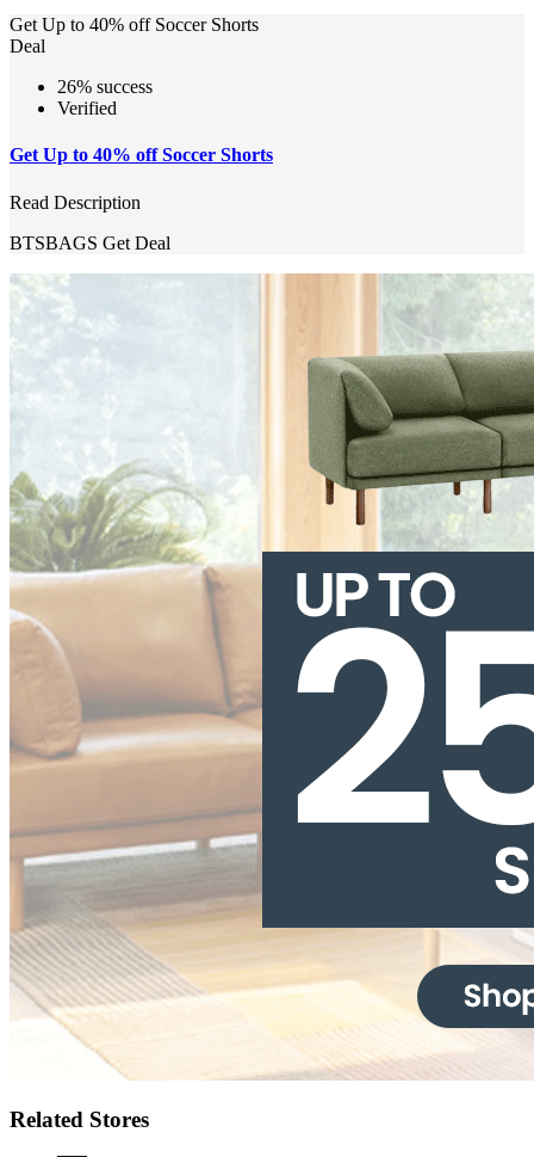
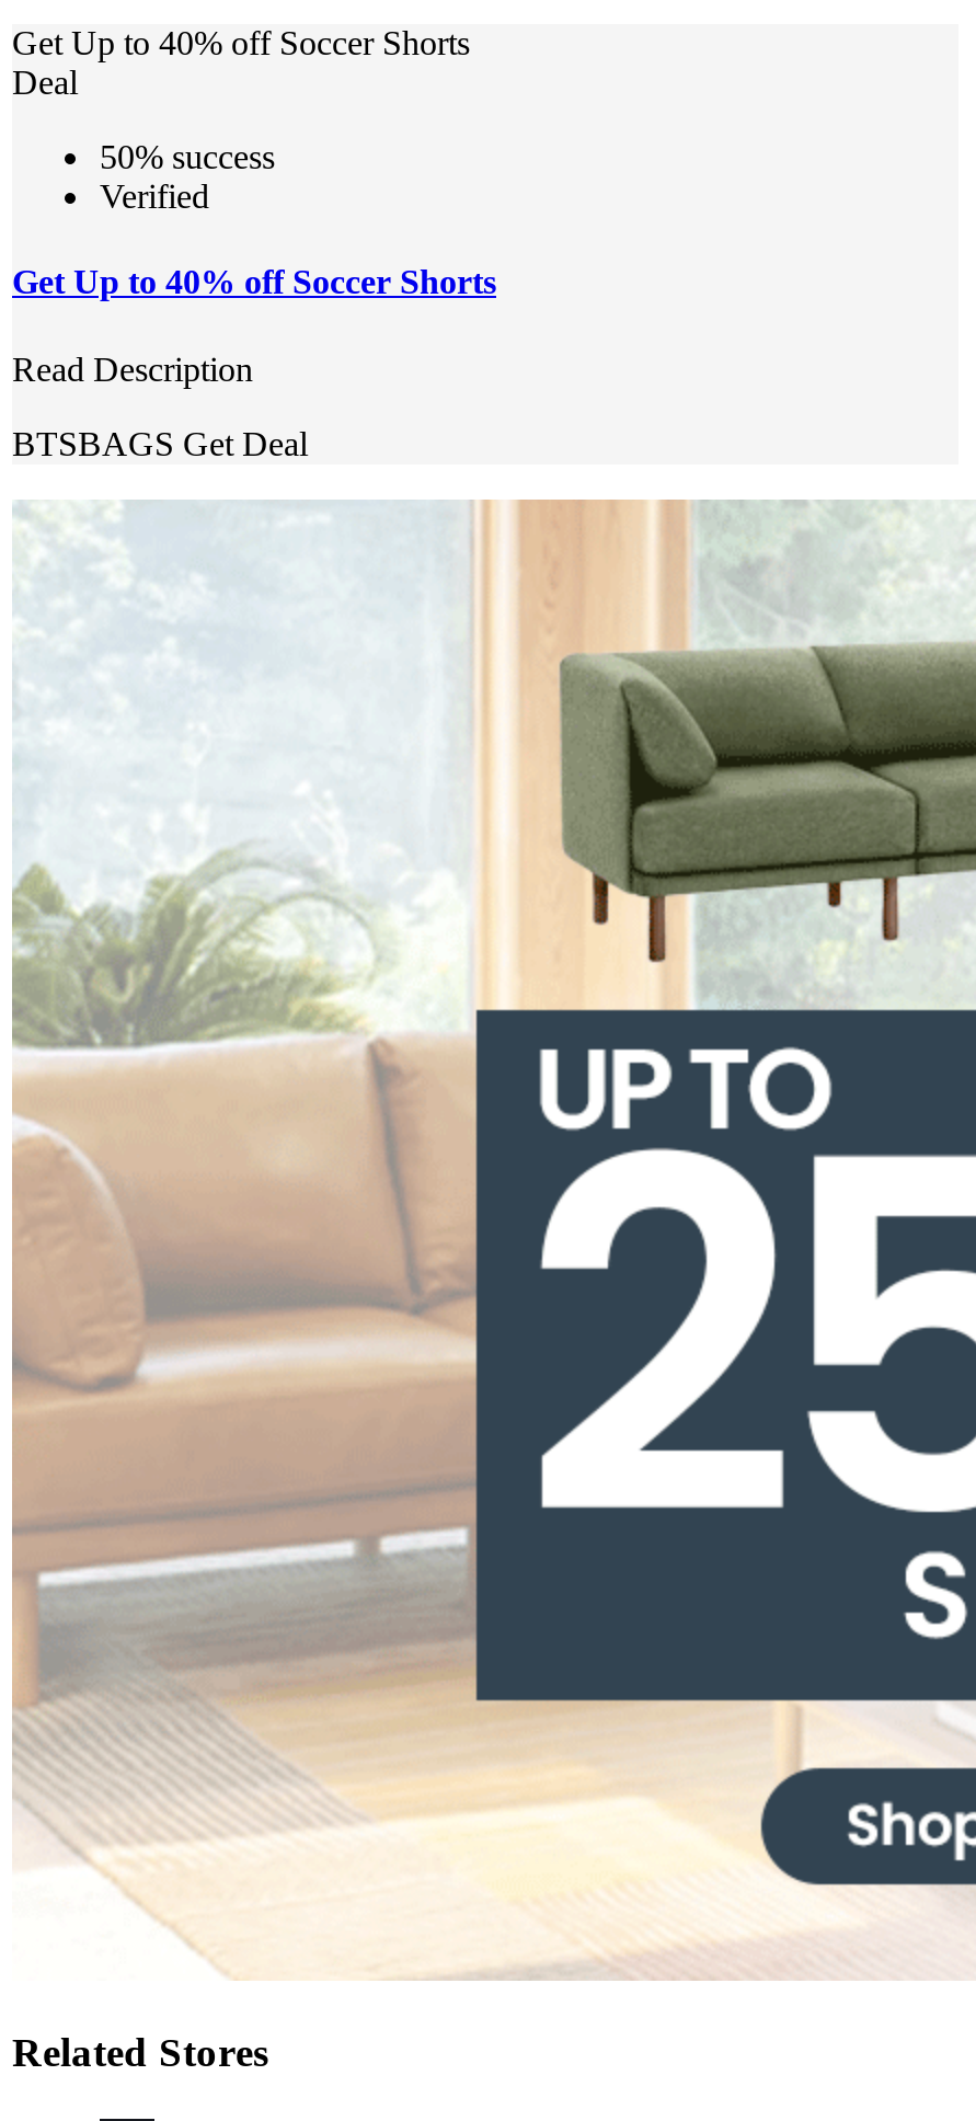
- 26% success
+ 50% success
